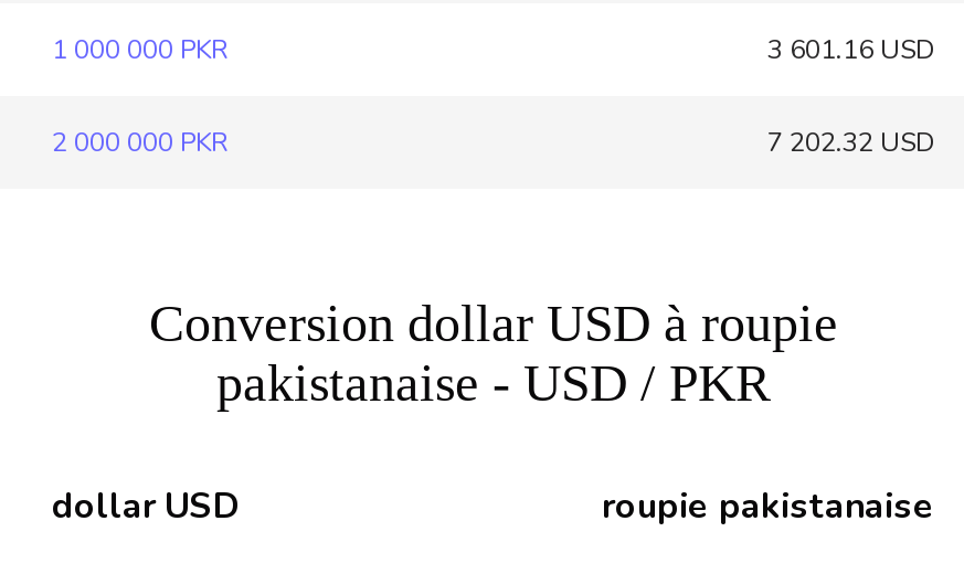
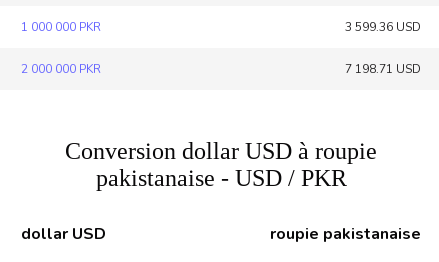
- 3 601.16 USD
+ 3 599.36 USD

- 7 202.32 USD
+ 7 198.71 USD
